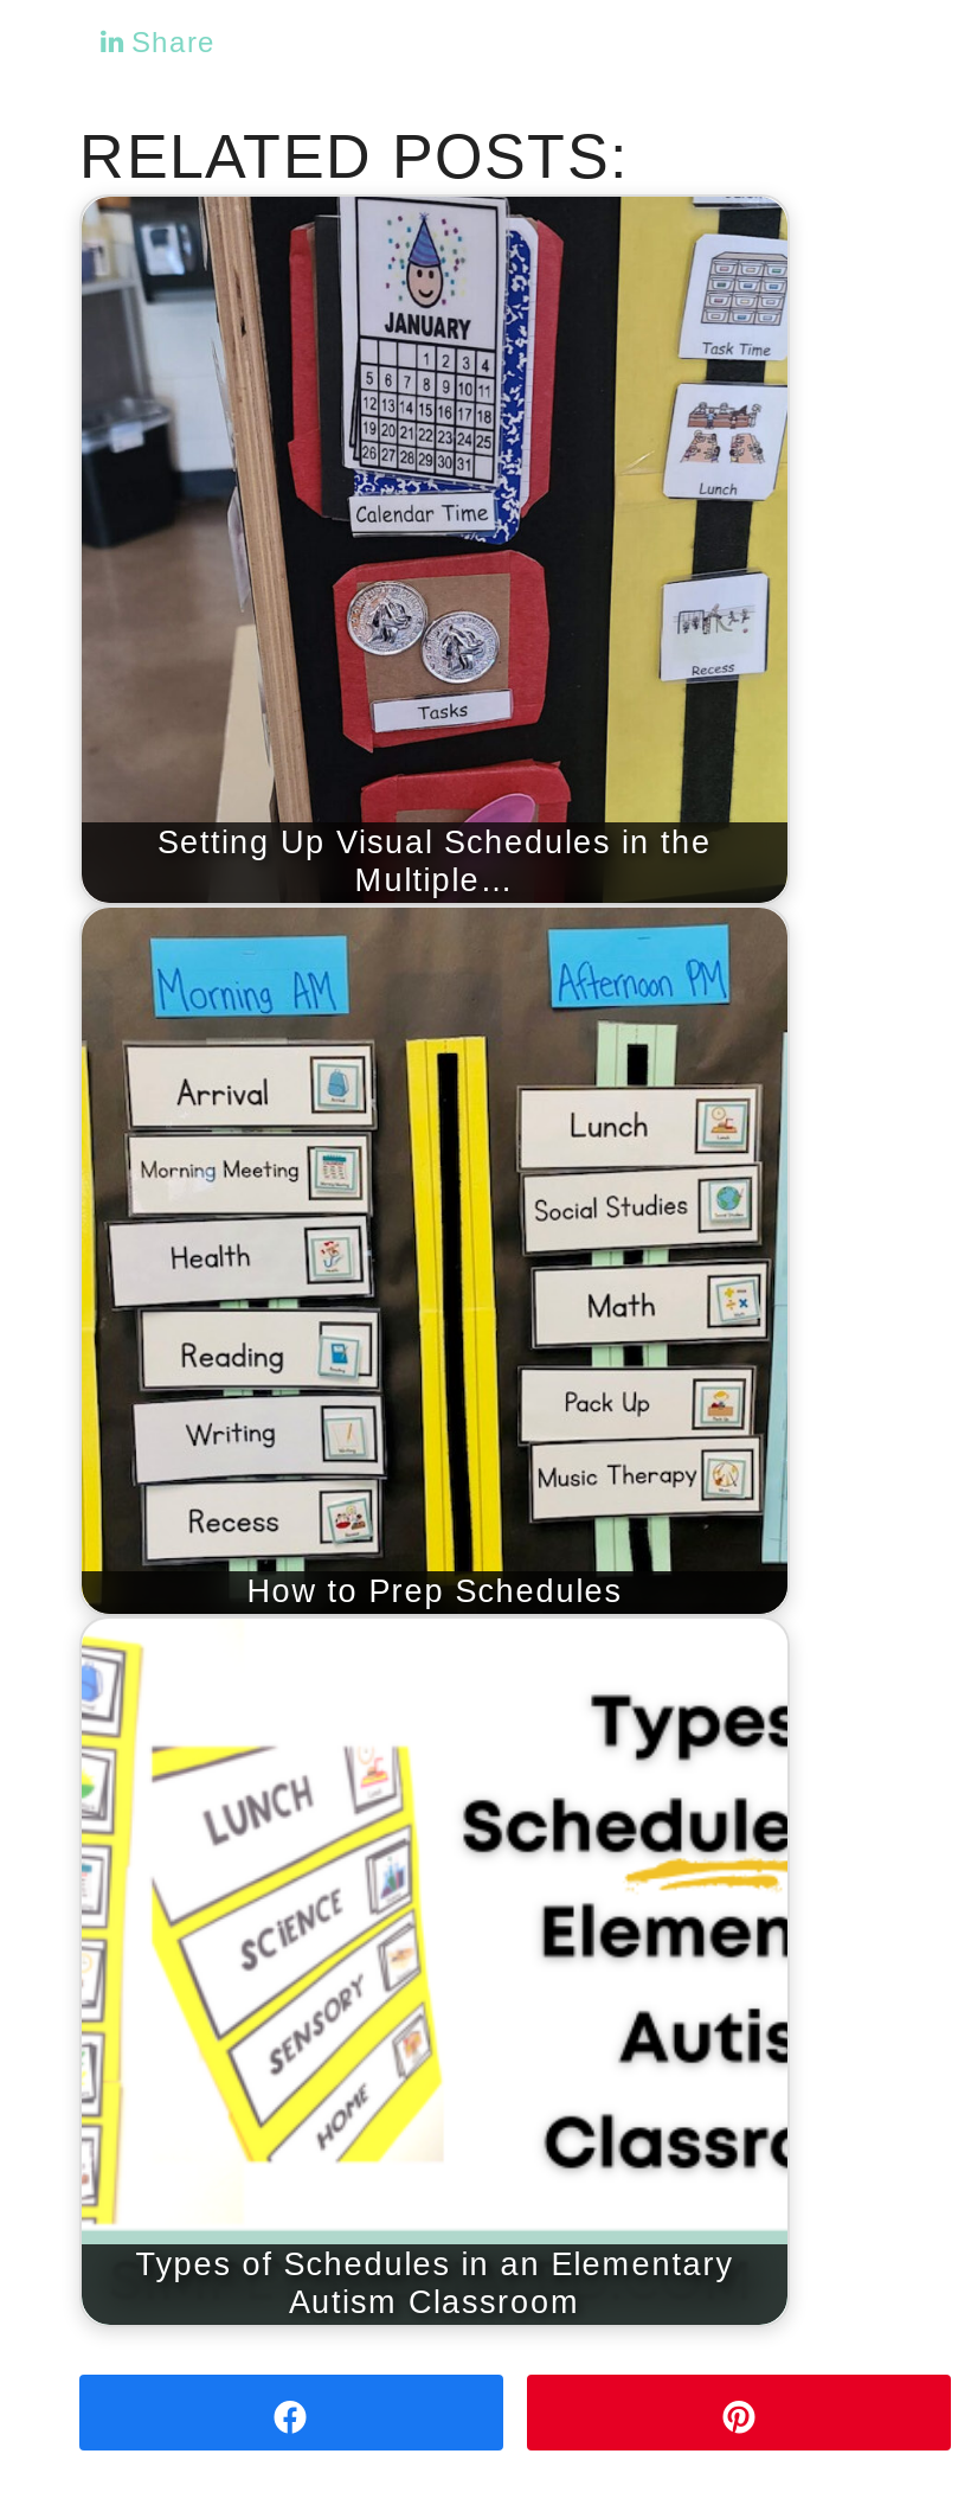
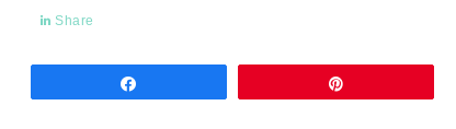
- RELATED POSTS:

- [image]
- Setting Up Visual Schedules in the
- Multiple…

- How to Prep Schedules

- [image]
- Types of Schedules in an Elementary
- Autism Classroom
